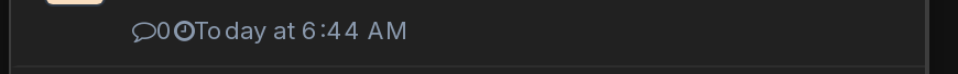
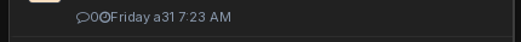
- 0 Today at 6:44 AM
+ 0 Friday a31 7:23 AM
